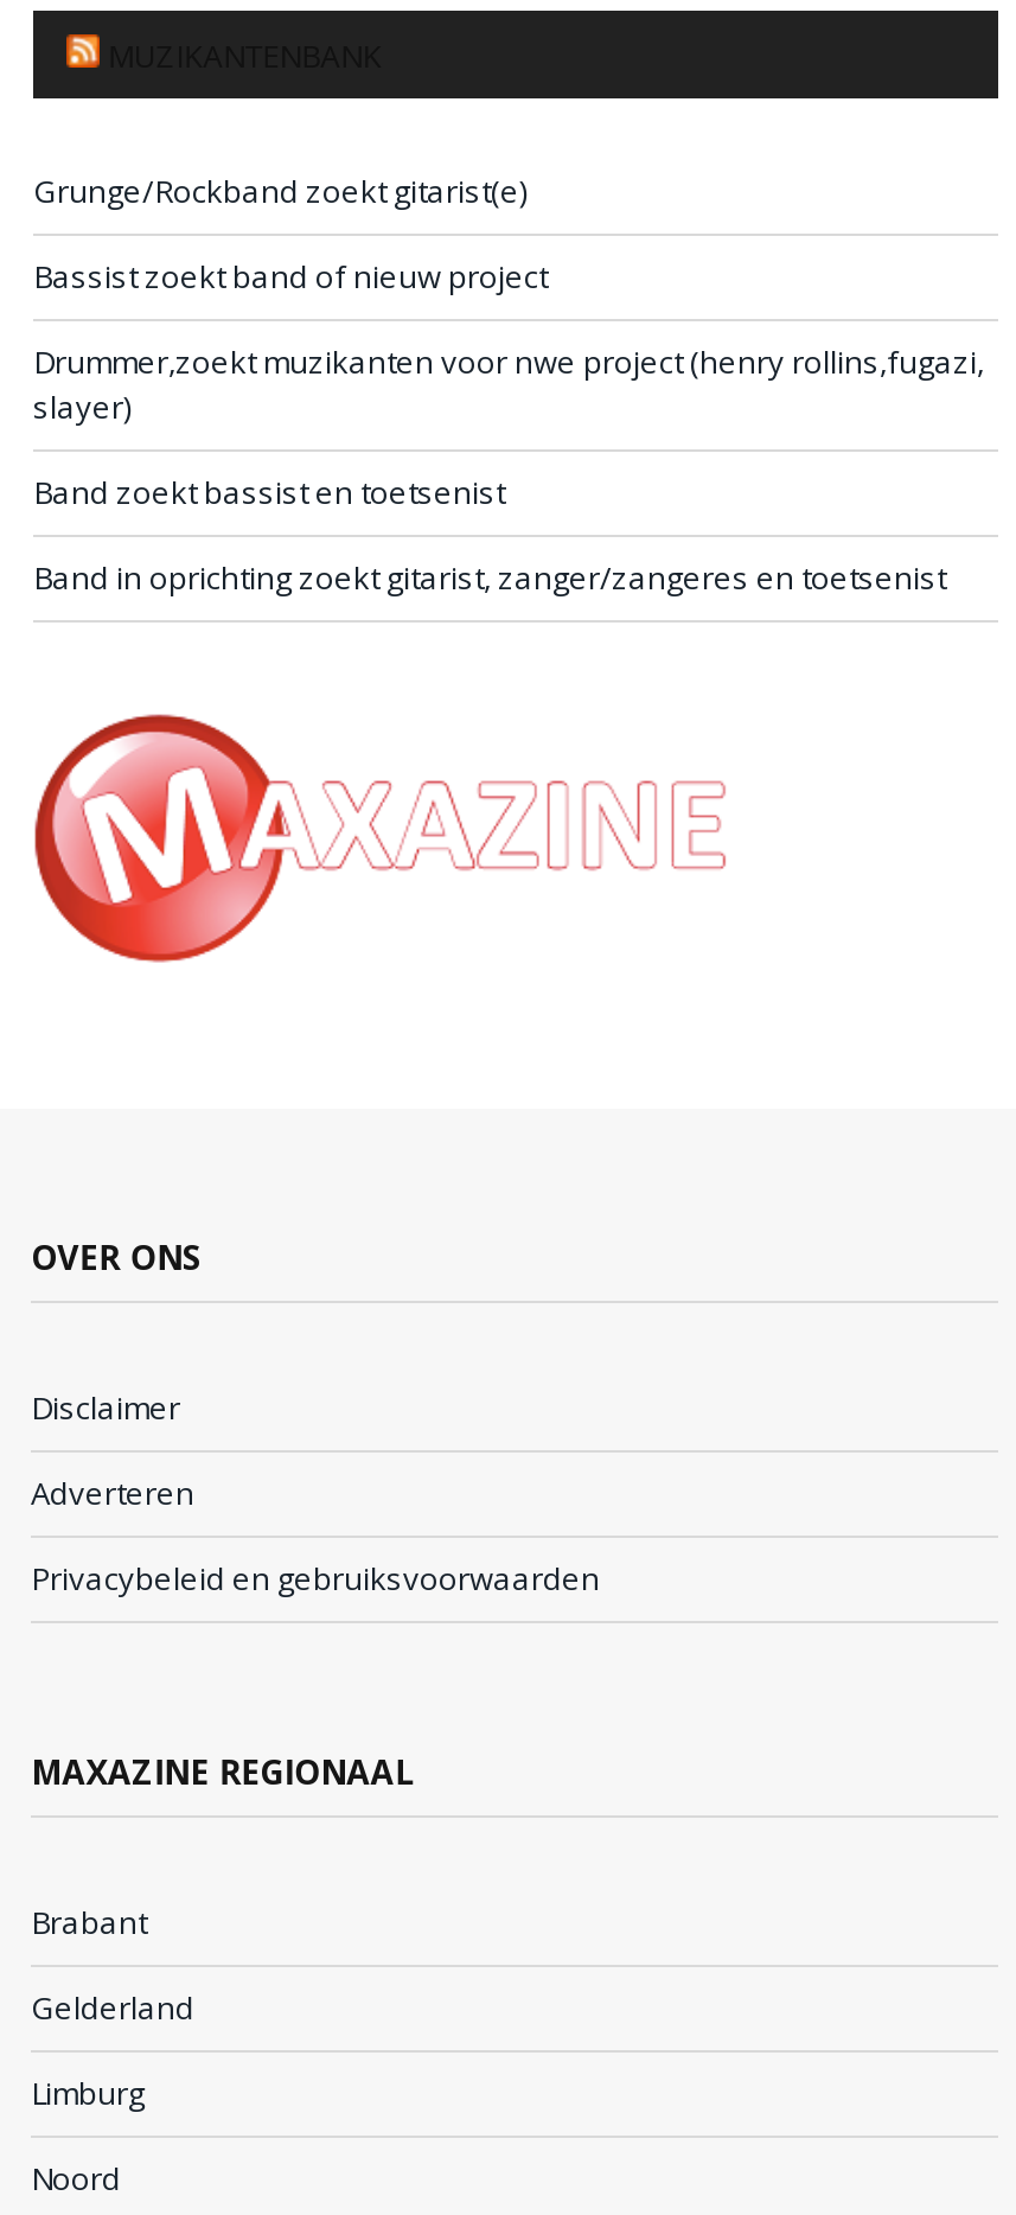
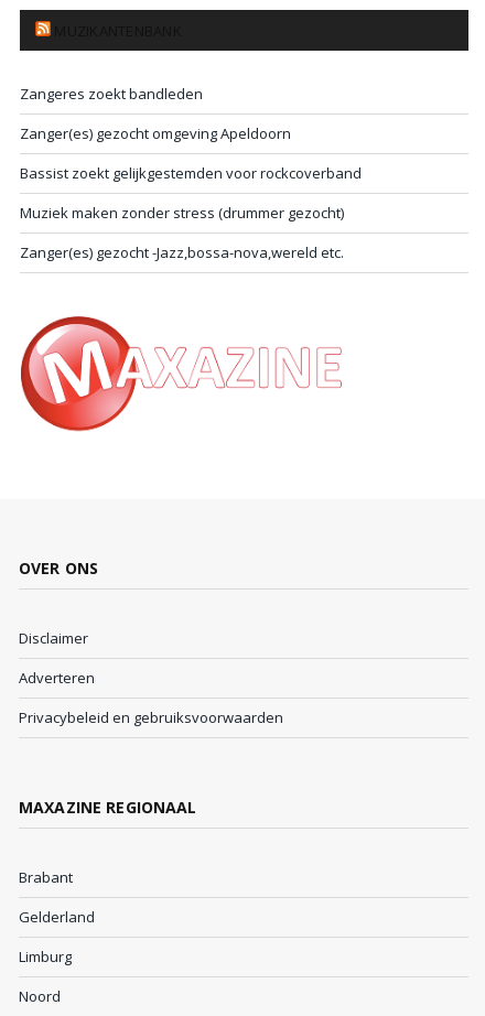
- Grunge/Rockband zoekt gitarist(e)
+ Zangeres zoekt bandleden

- Bassist zoekt band of nieuw project
+ Zanger(es) gezocht omgeving Apeldoorn

- Drummer,zoekt muzikanten voor nwe project (henry rollins,fugazi,
- slayer)
+ Bassist zoekt gelijkgestemden voor rockcoverband

- Band zoekt bassist en toetsenist
+ Muziek maken zonder stress (drummer gezocht)

- Band in oprichting zoekt gitarist, zanger/zangeres en toetsenist
+ Zanger(es) gezocht -Jazz,bossa-nova,wereld etc.
